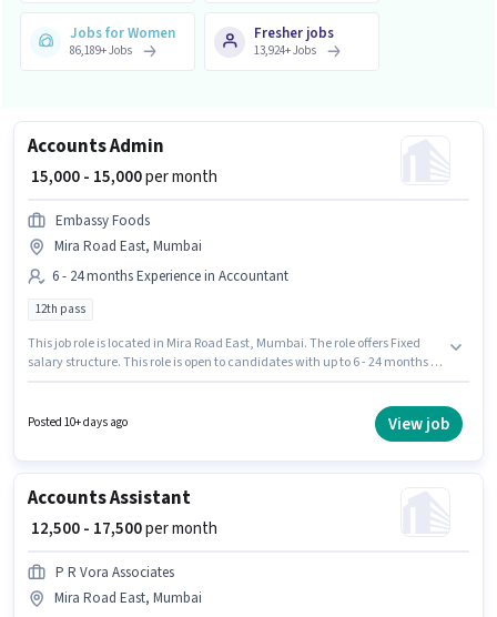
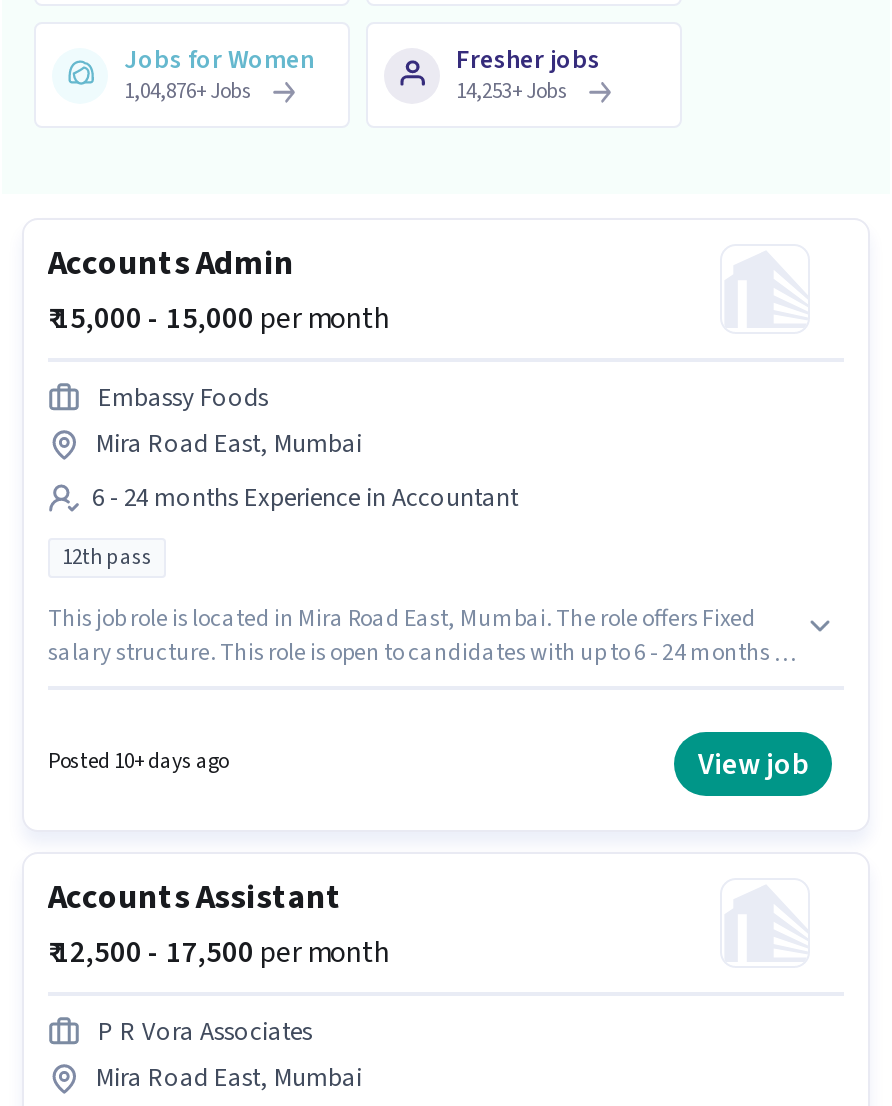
- 86,189+Jobs
+ 1,04,876+Jobs

- 13,924+Jobs
+ 14,253+Jobs
